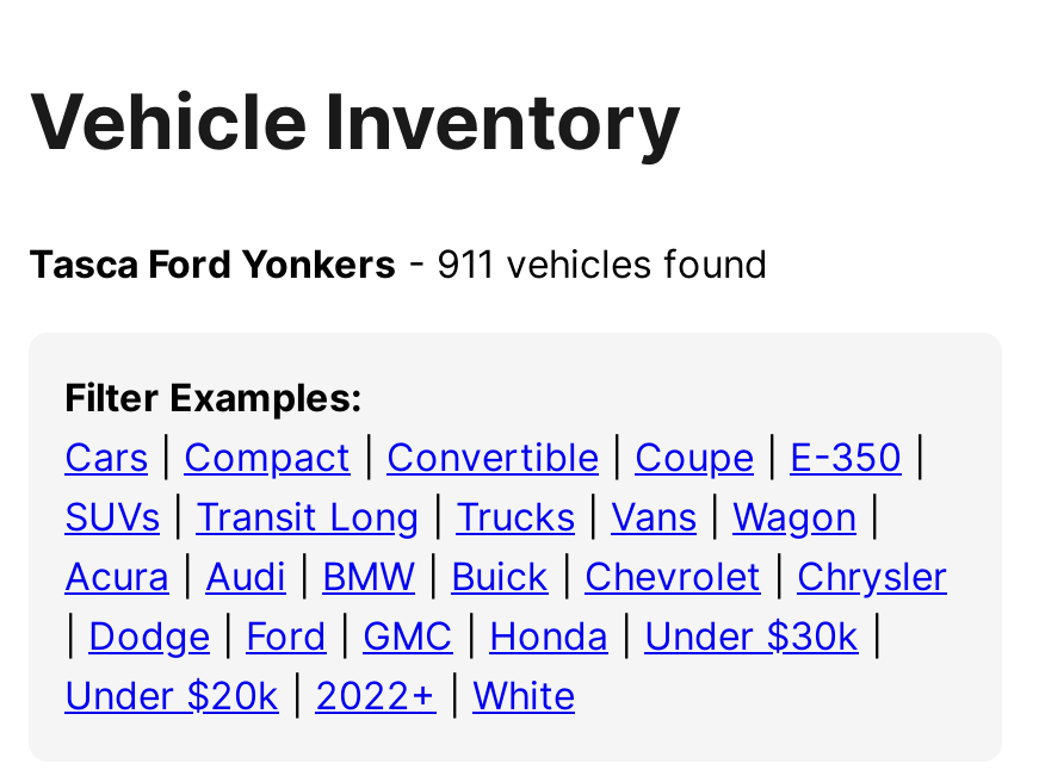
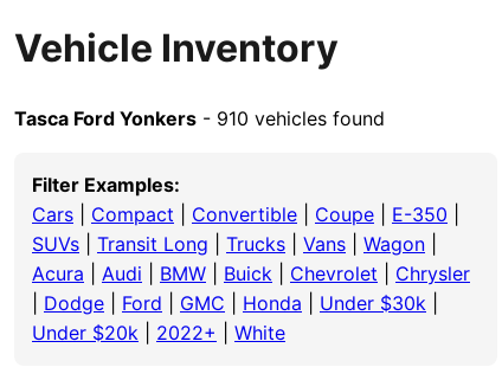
- Tasca Ford Yonkers - 911 vehicles found
+ Tasca Ford Yonkers - 910 vehicles found
